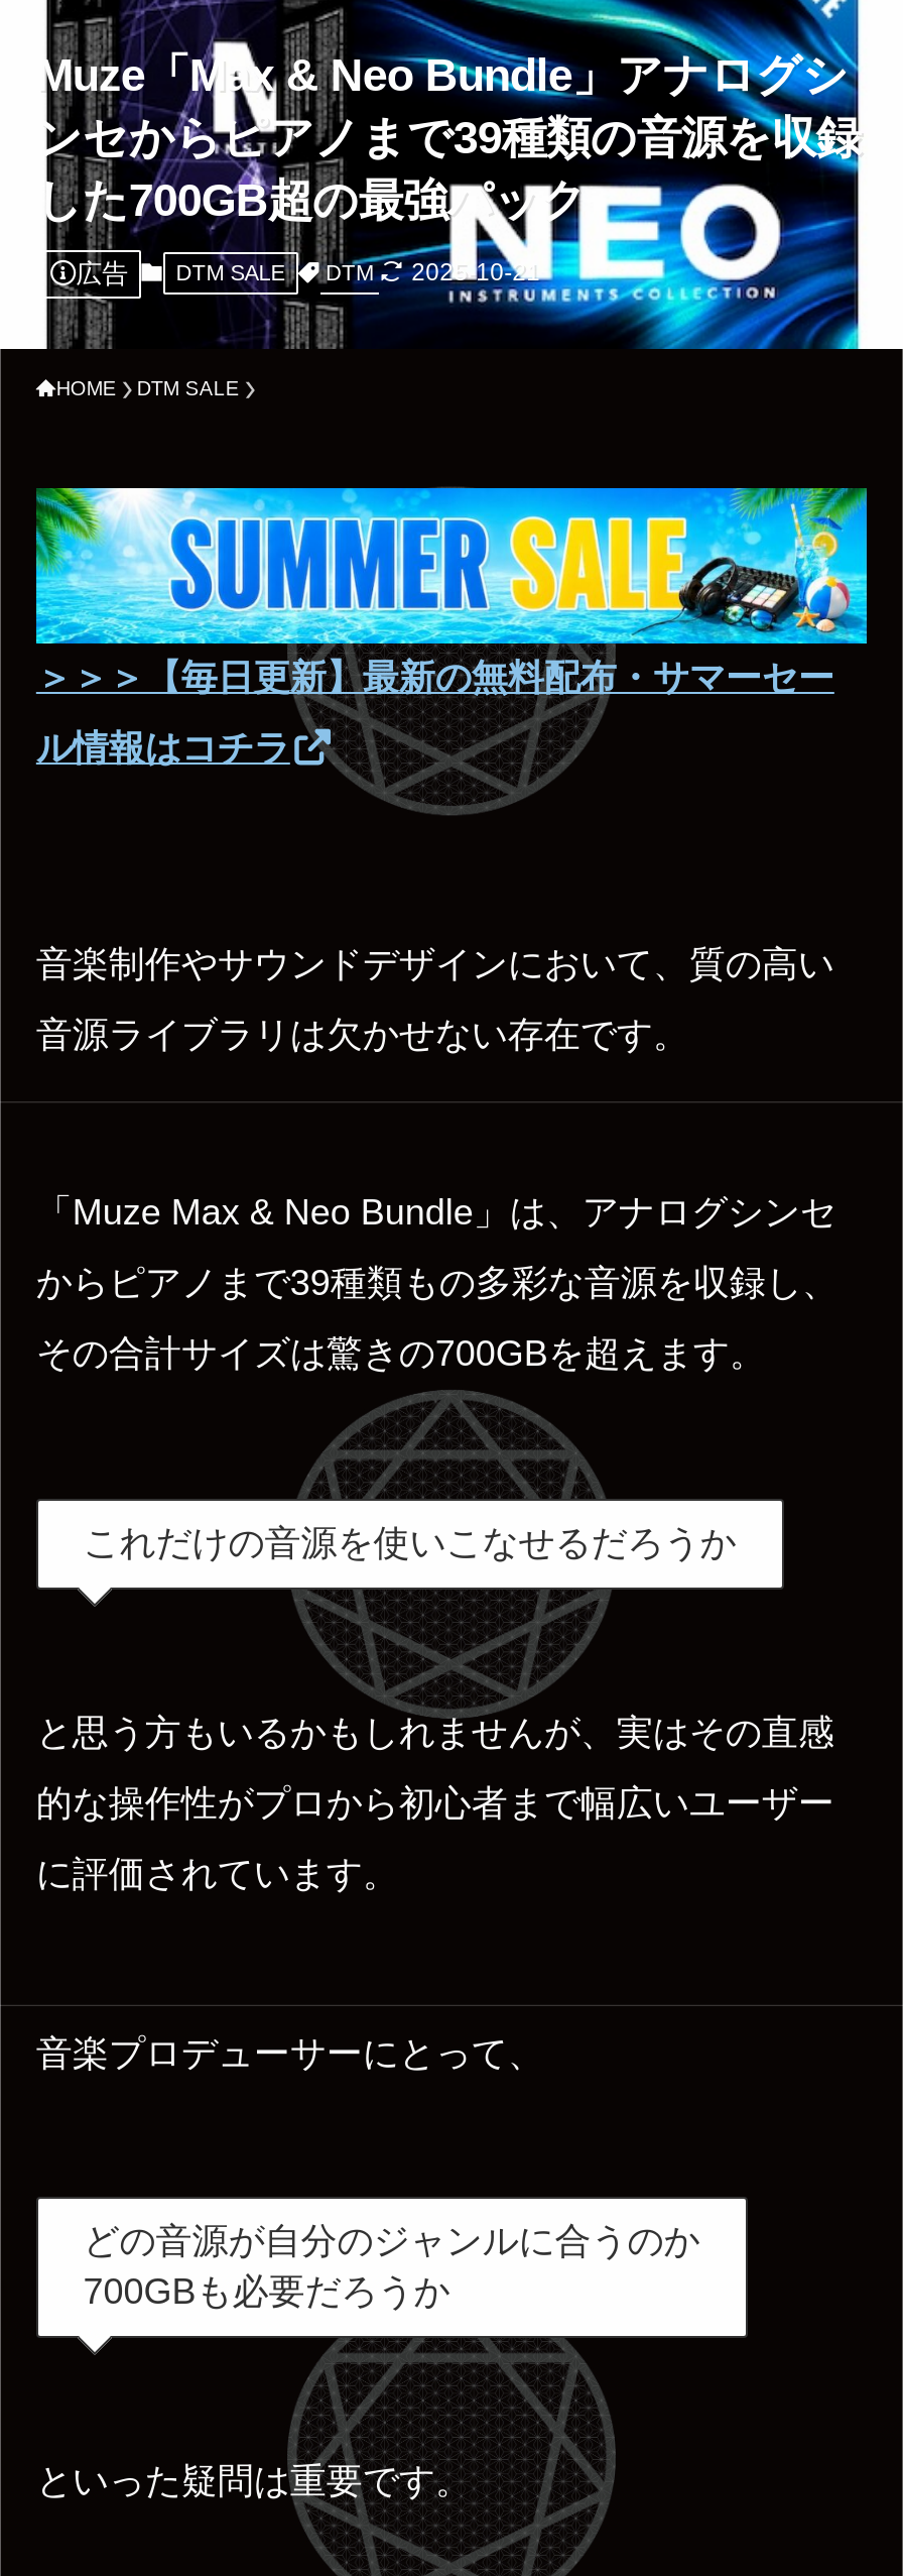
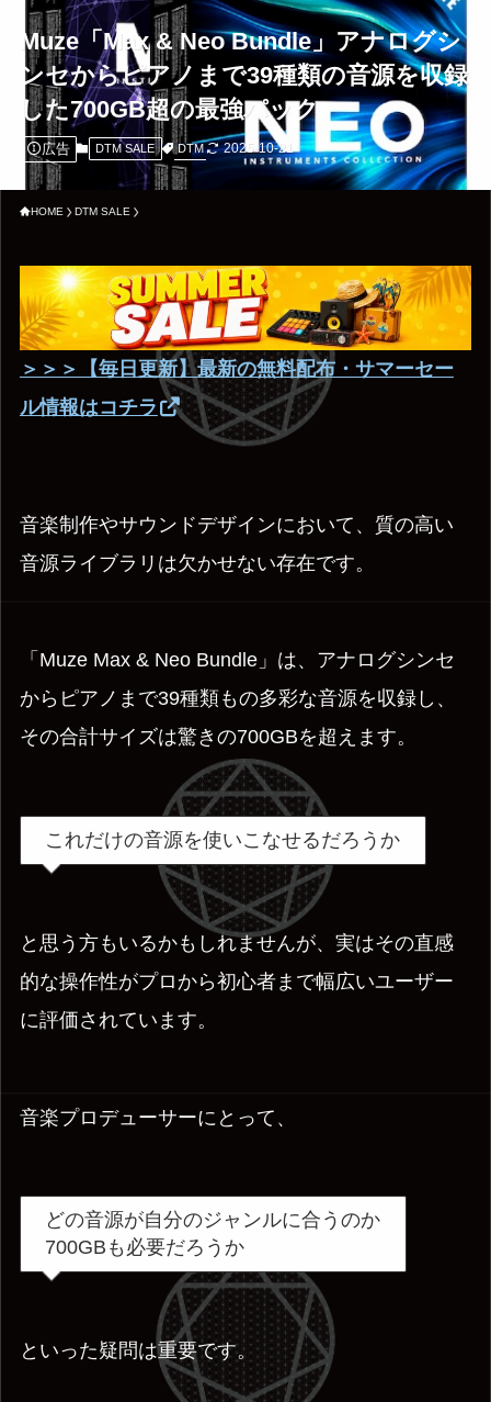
- [image]
+ [image]
